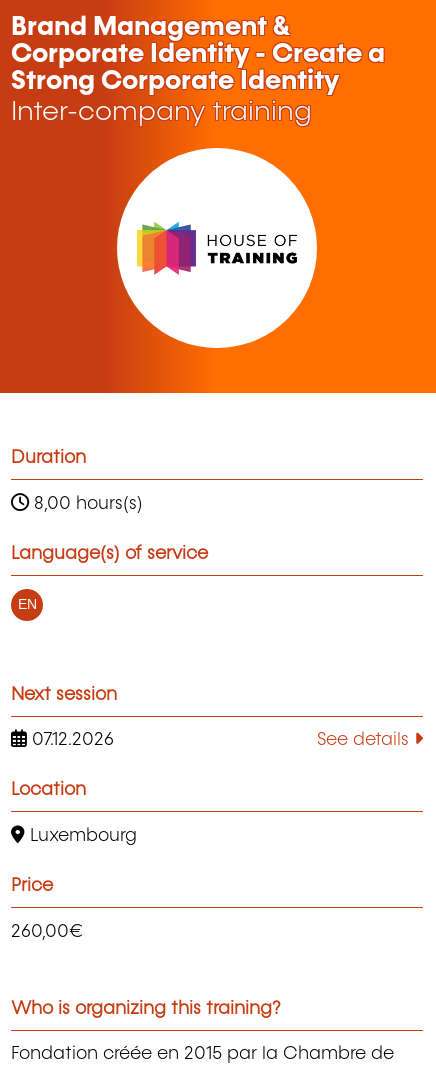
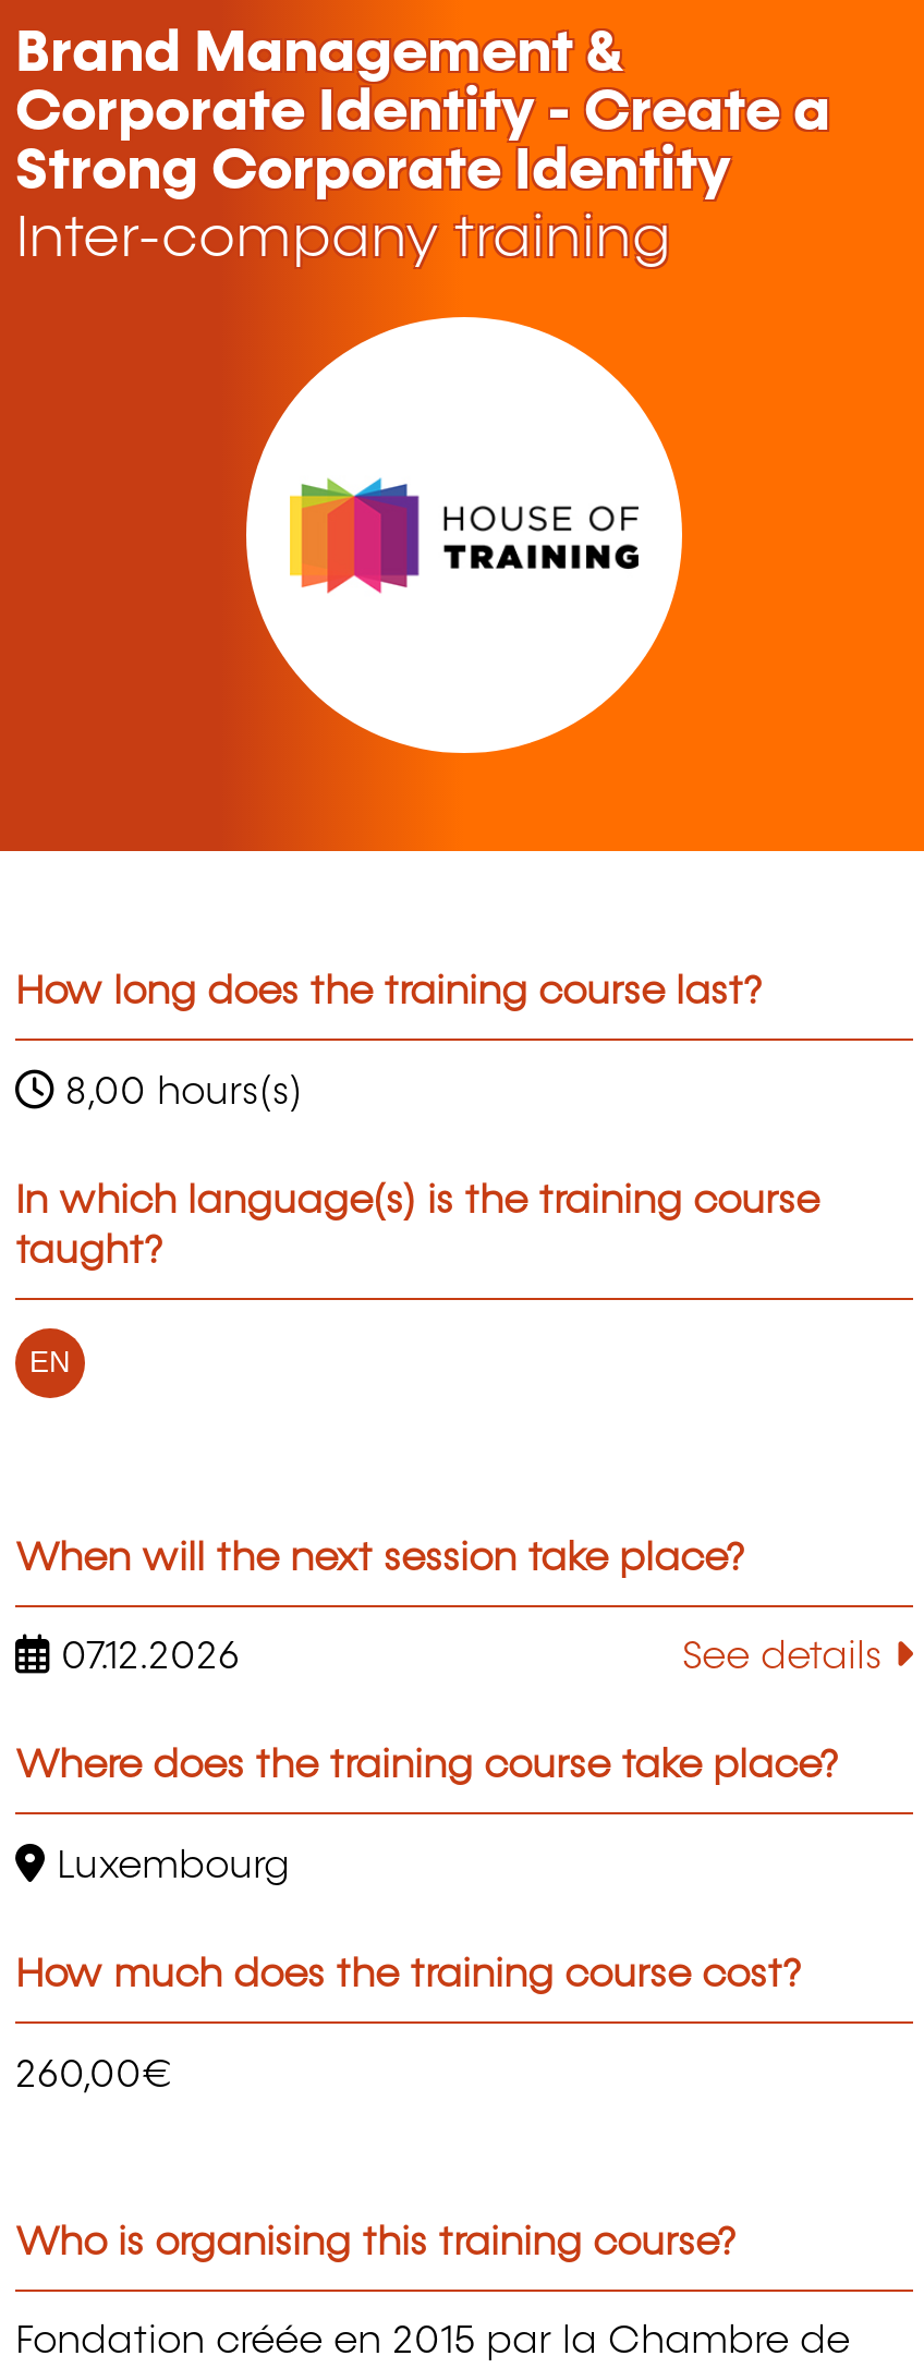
- Duration
+ How long does the training course last?

- Language(s) of service
+ In which language(s) is the training course
+ taught?

- Next session
+ When will the next session take place?

- Location
+ Where does the training course take place?

- Price
+ How much does the training course cost?

- Who is organizing this training?
+ Who is organising this training course?
